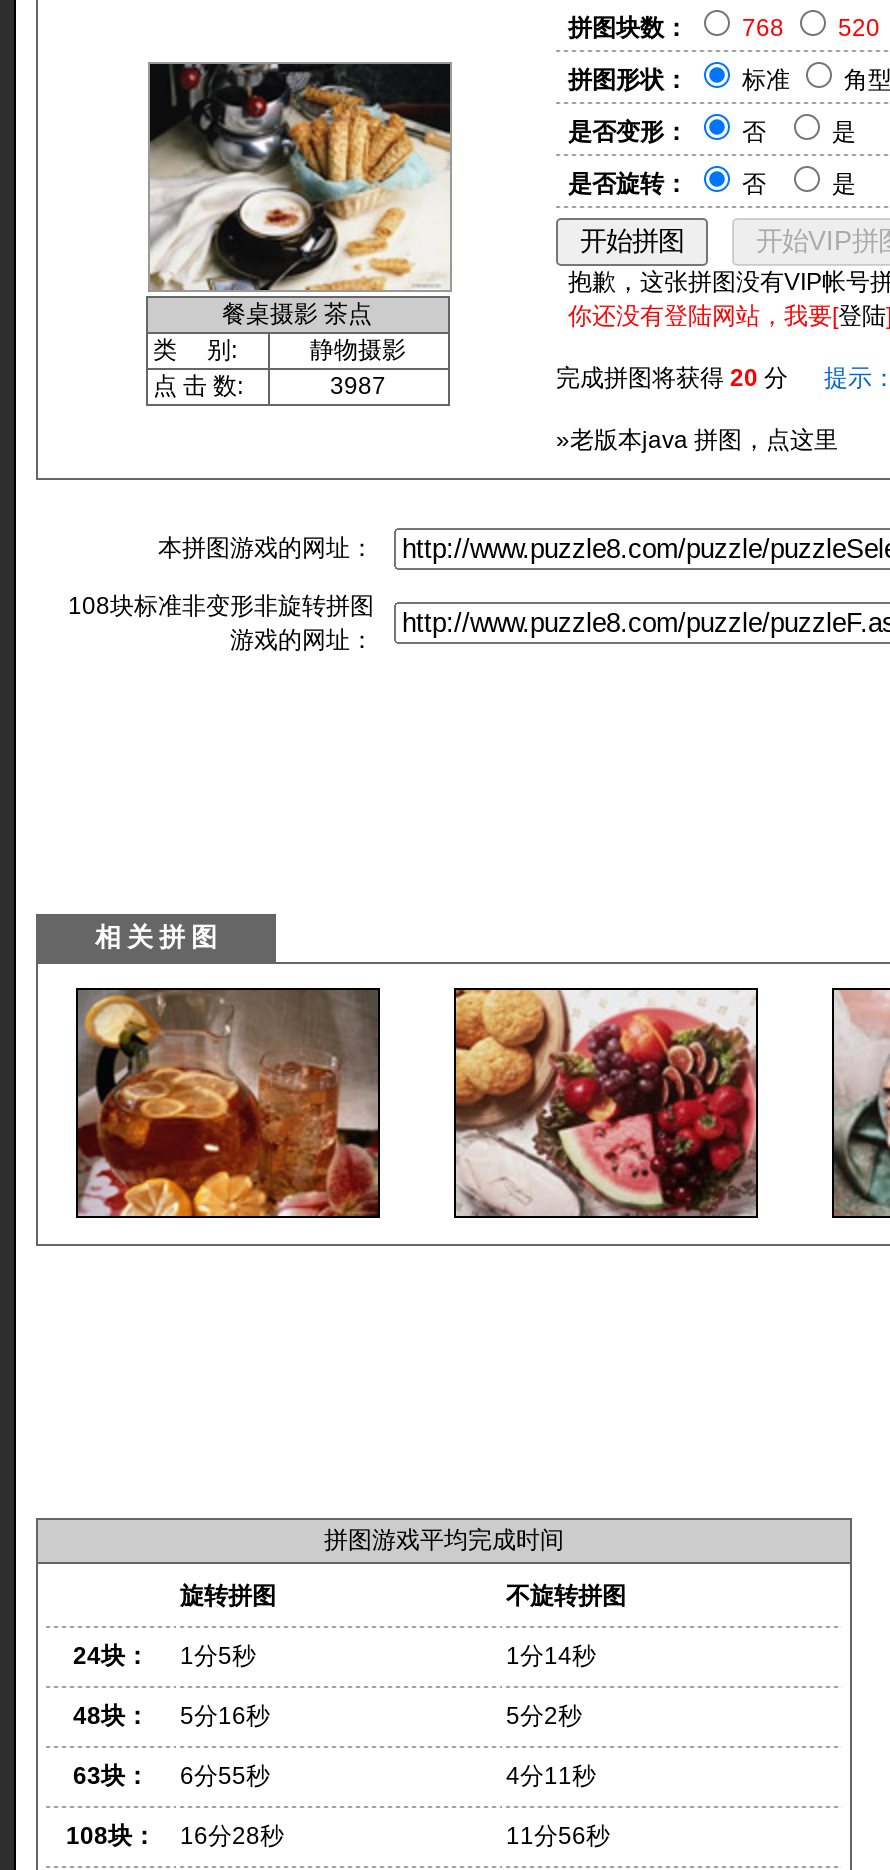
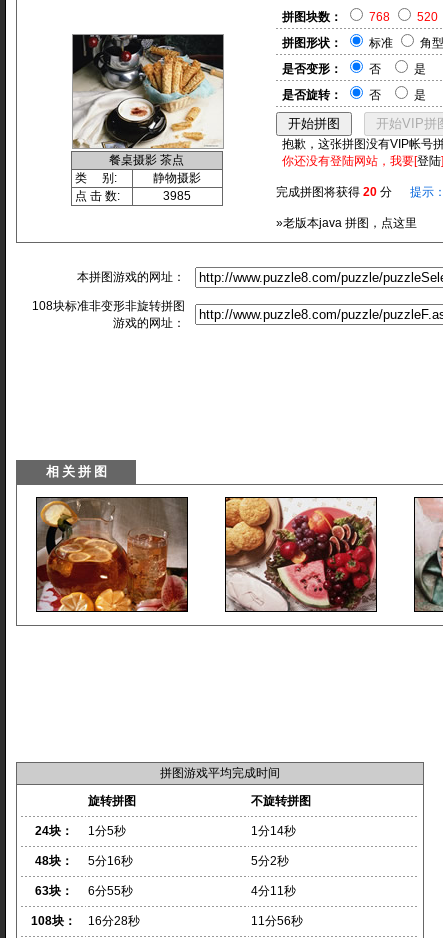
- 3987
+ 3985
